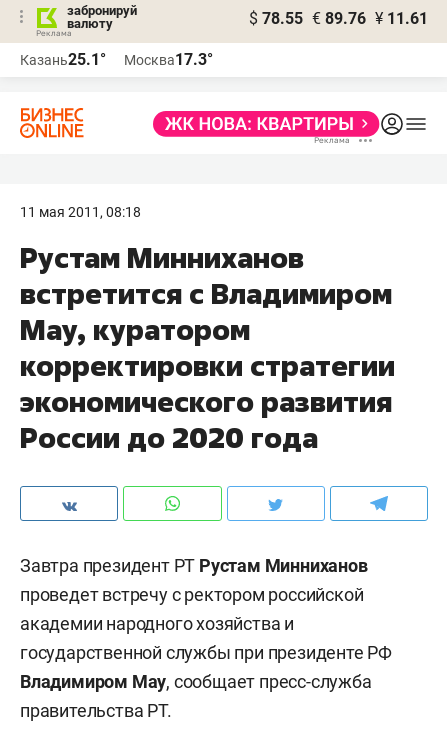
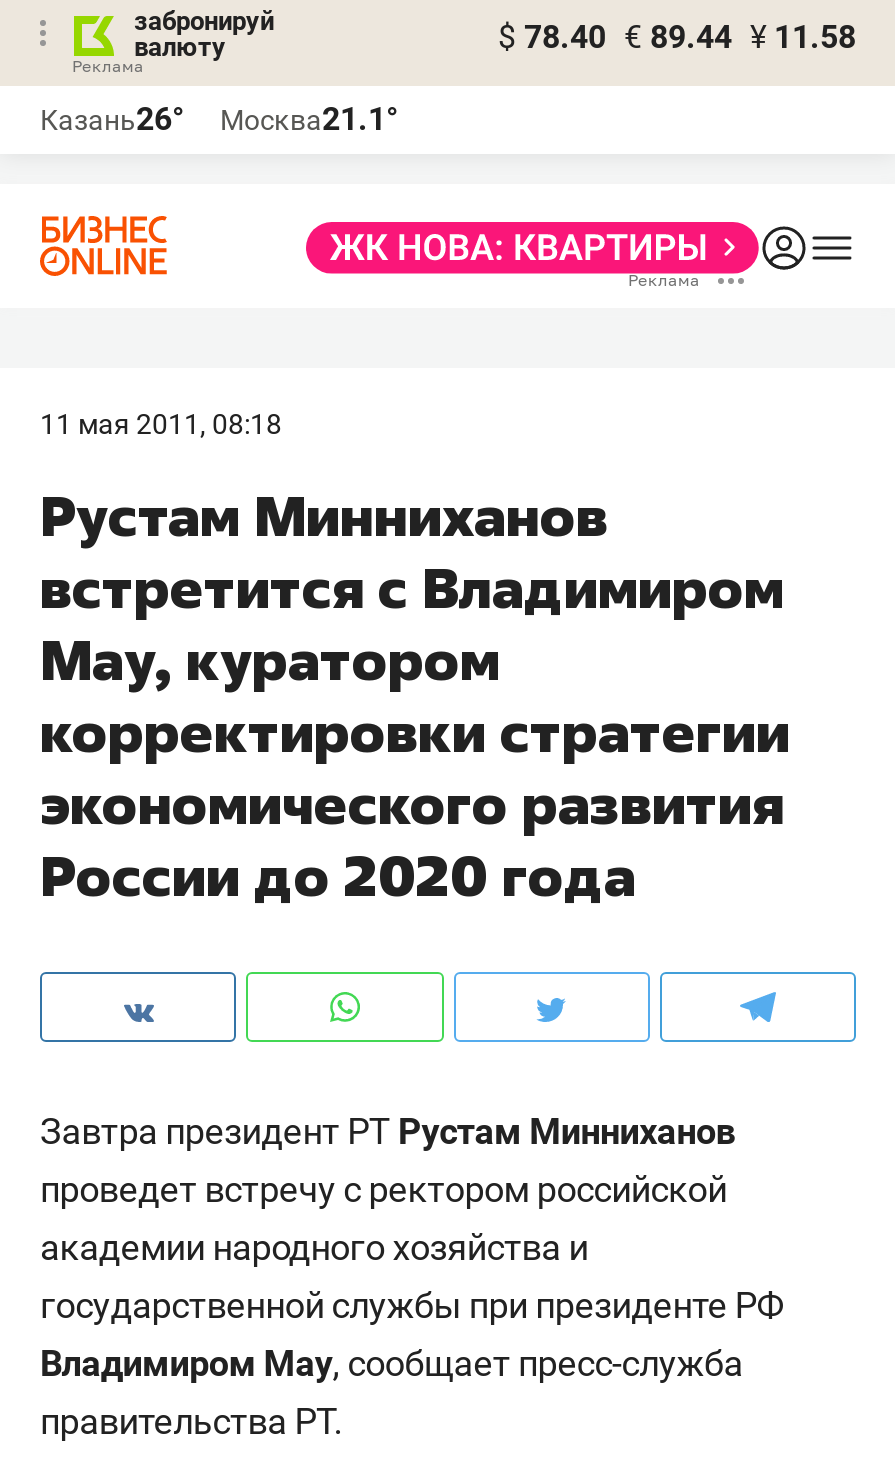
- $ 78.55 € 89.76 ¥ 11.61
+ $ 78.40 € 89.44 ¥ 11.58

- Казань25.1°
+ Казань26°

- Москва17.3°
+ Москва21.1°
